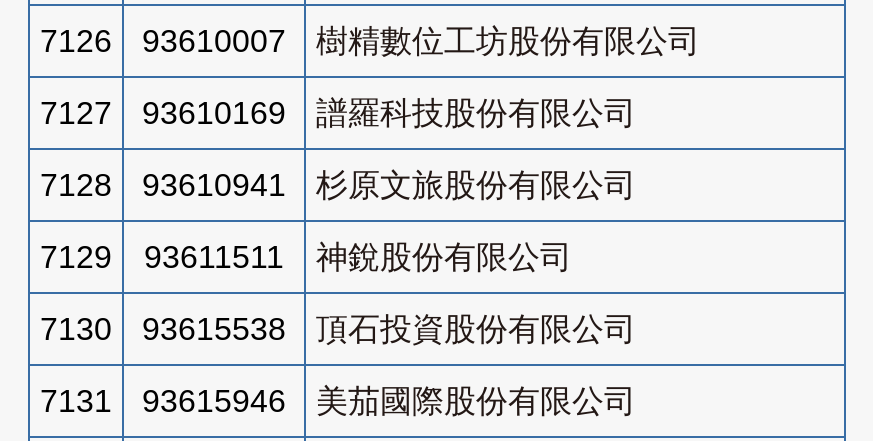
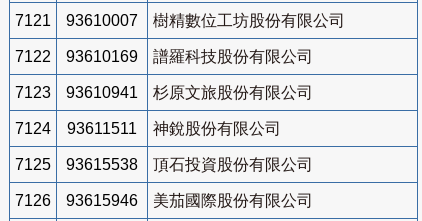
- 7126 93610007 樹精數位工坊股份有限公司
+ 7121 93610007 樹精數位工坊股份有限公司

- 7127 93610169 譜羅科技股份有限公司
+ 7122 93610169 譜羅科技股份有限公司

- 7128 93610941 杉原文旅股份有限公司
+ 7123 93610941 杉原文旅股份有限公司

- 7129 93611511 神銳股份有限公司
+ 7124 93611511 神銳股份有限公司

- 7130 93615538 頂石投資股份有限公司
+ 7125 93615538 頂石投資股份有限公司

- 7131 93615946 美茄國際股份有限公司
+ 7126 93615946 美茄國際股份有限公司
